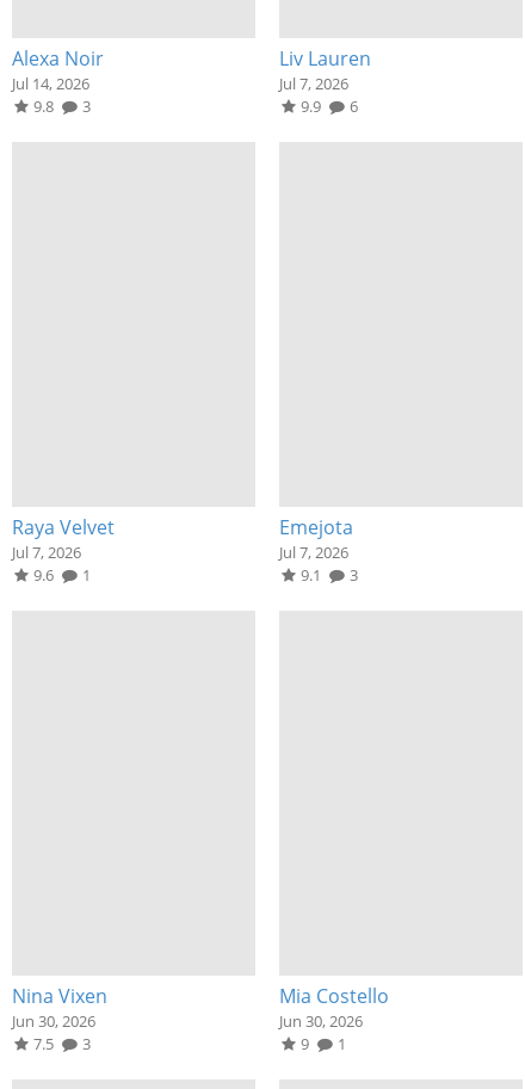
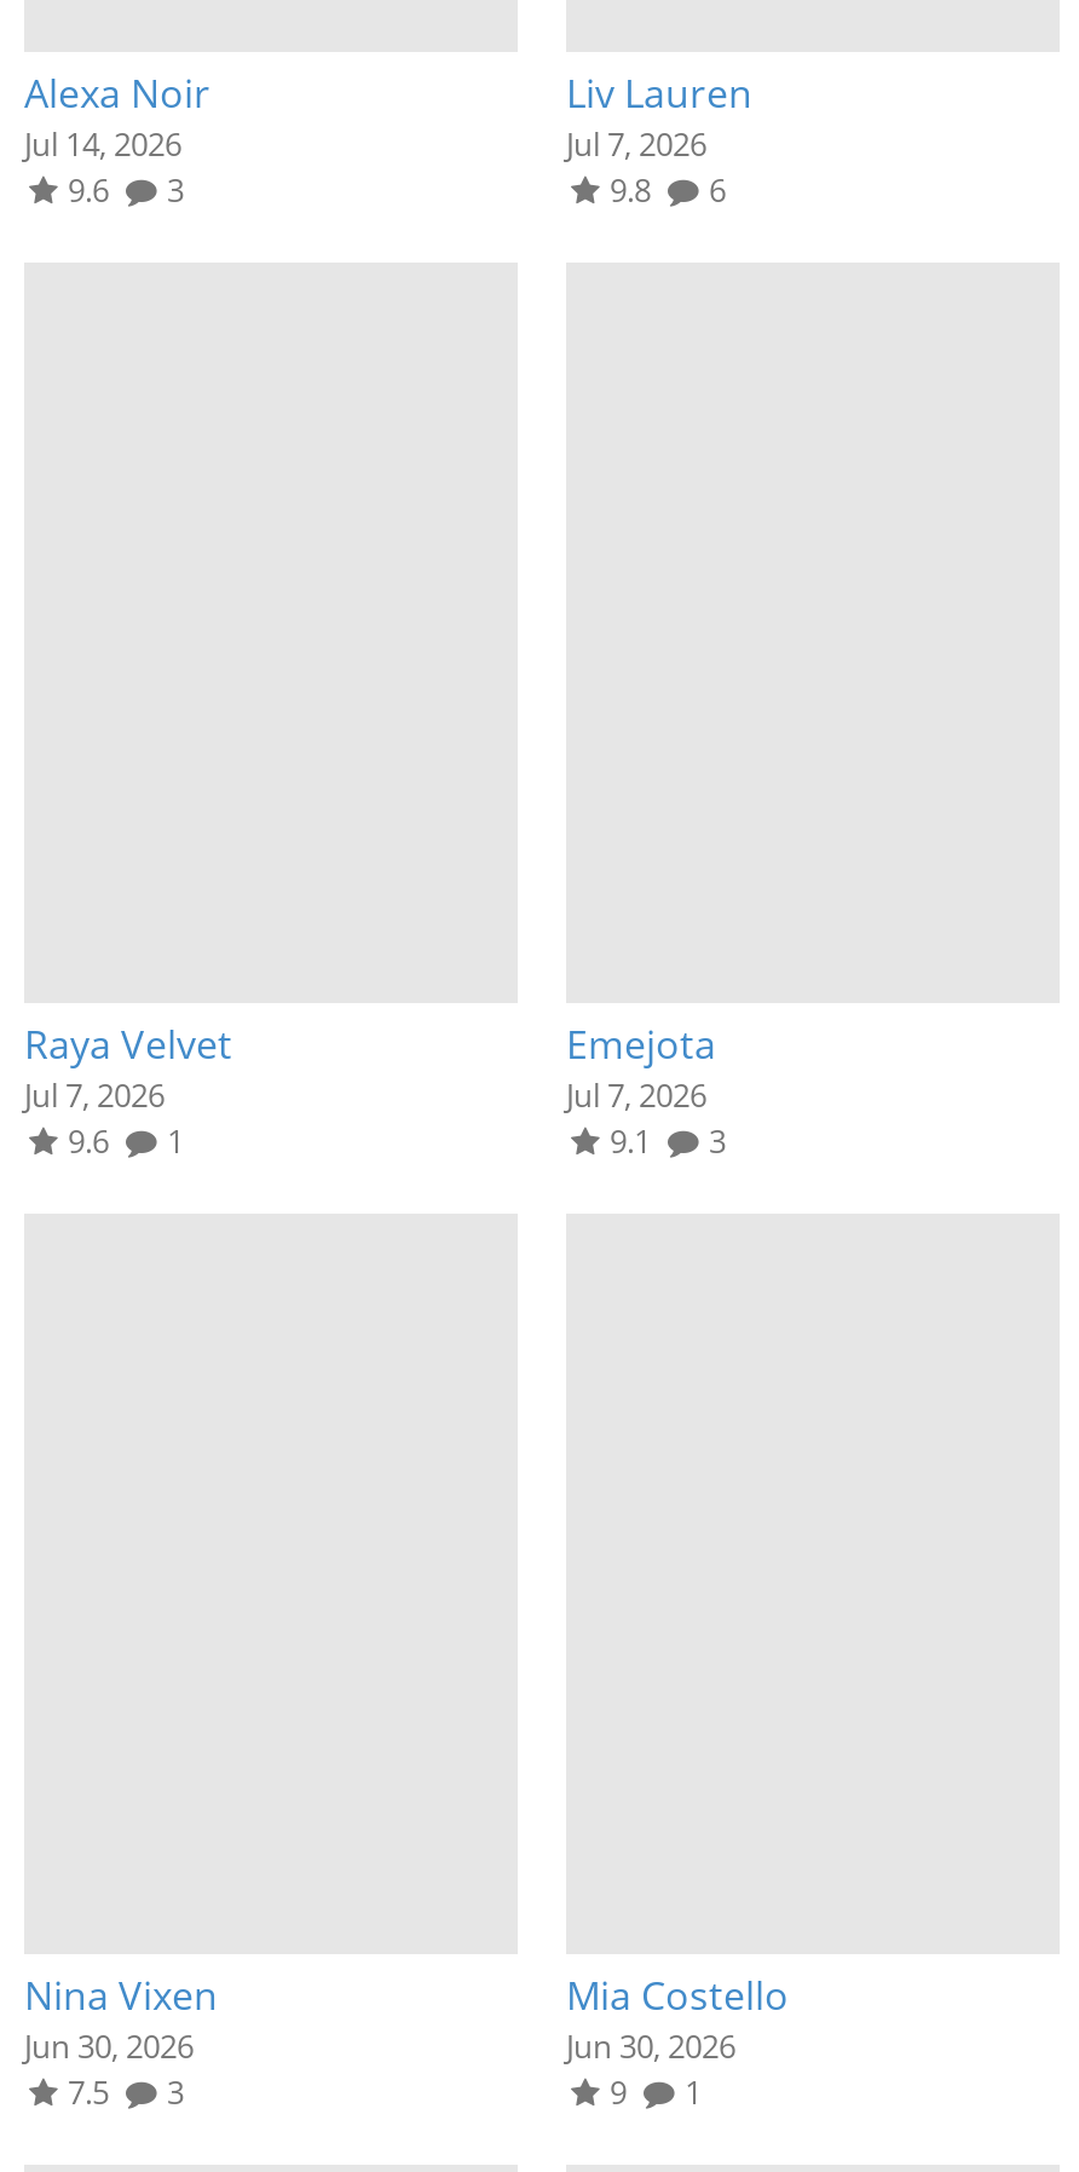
- 9.8 3
+ 9.6 3

- 9.9 6
+ 9.8 6
